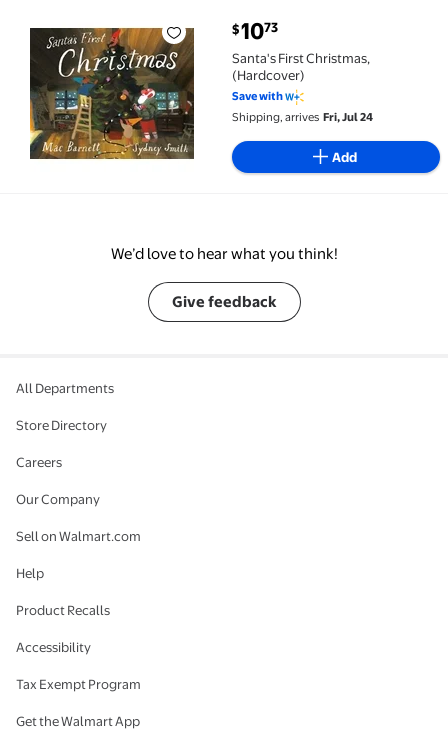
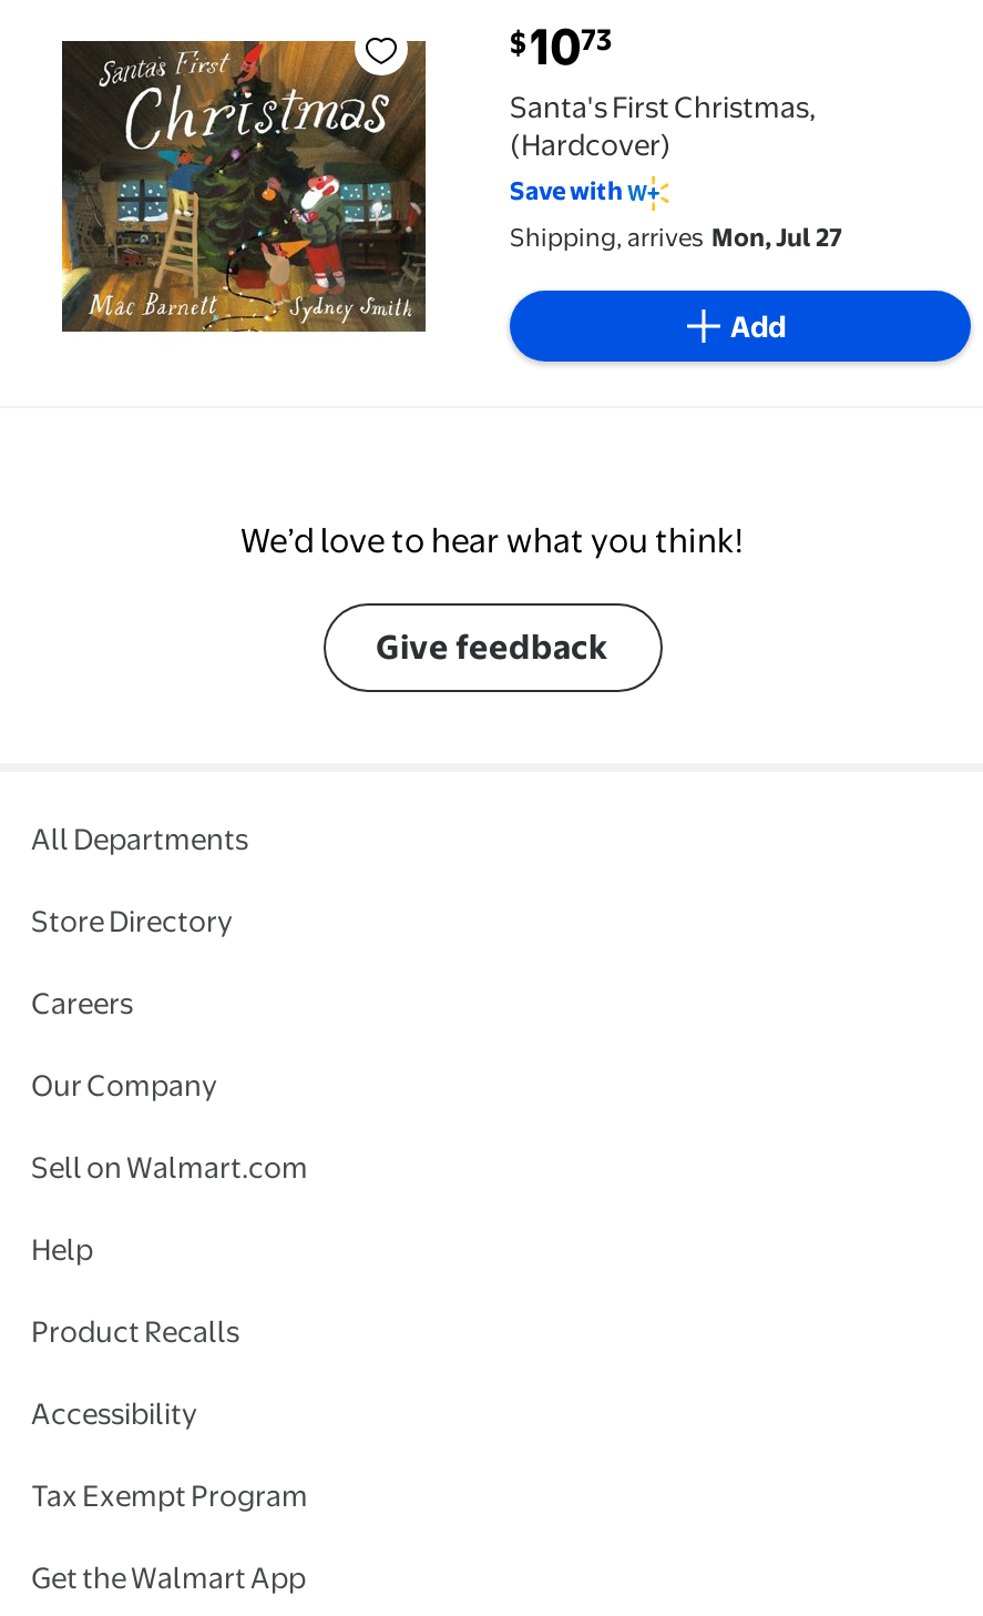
- Shipping, arrives Fri, Jul 24
+ Shipping, arrives Mon, Jul 27
